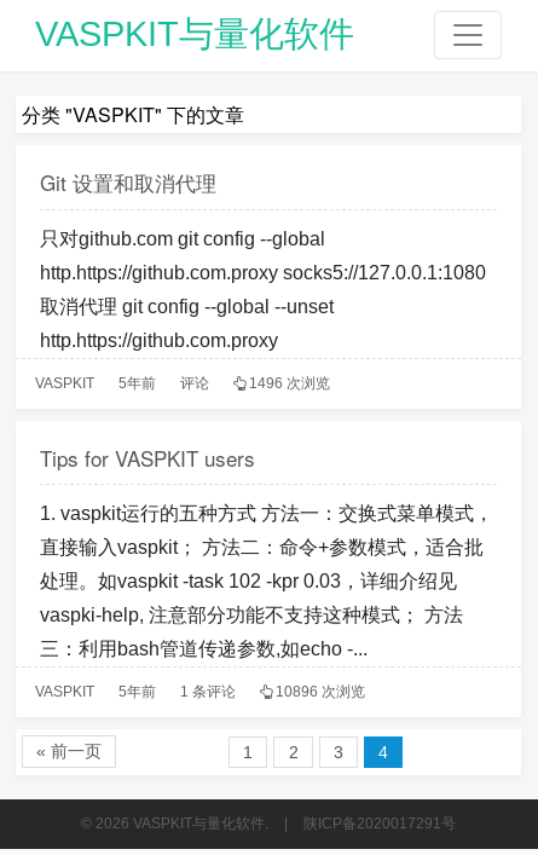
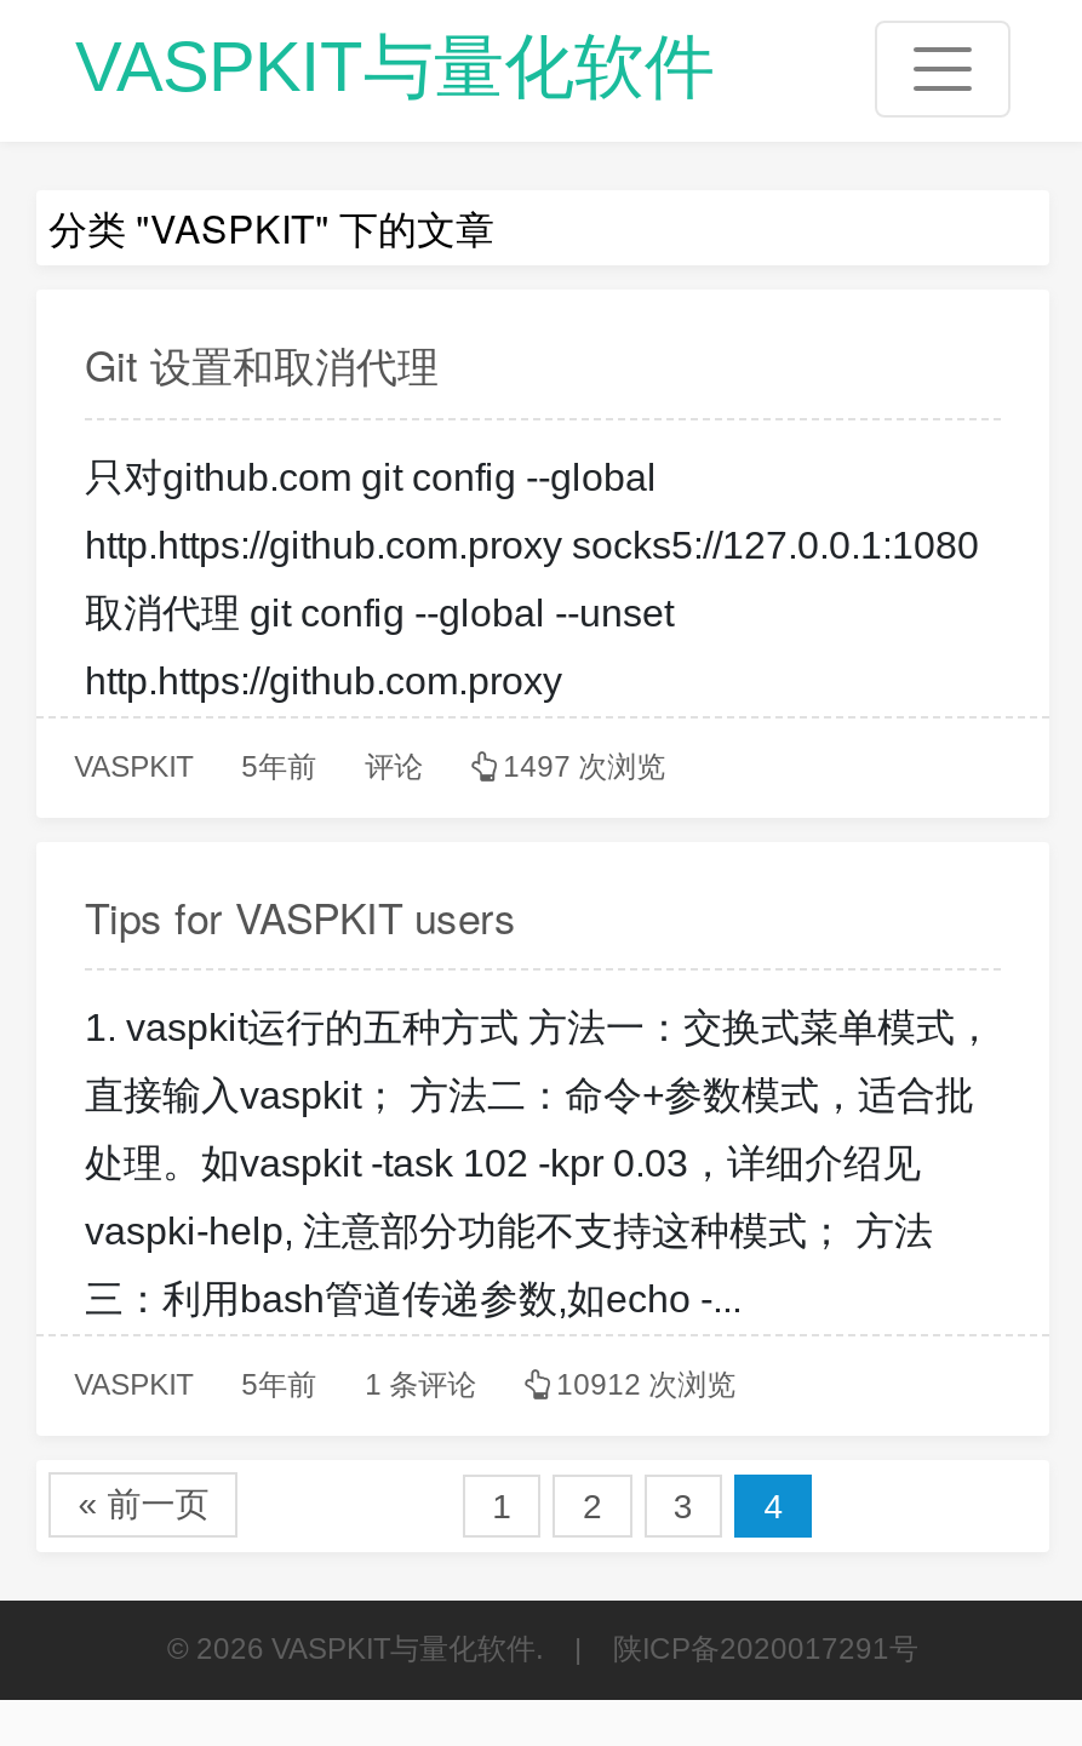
- 1496 次浏览
+ 1497 次浏览

- 10896 次浏览
+ 10912 次浏览
